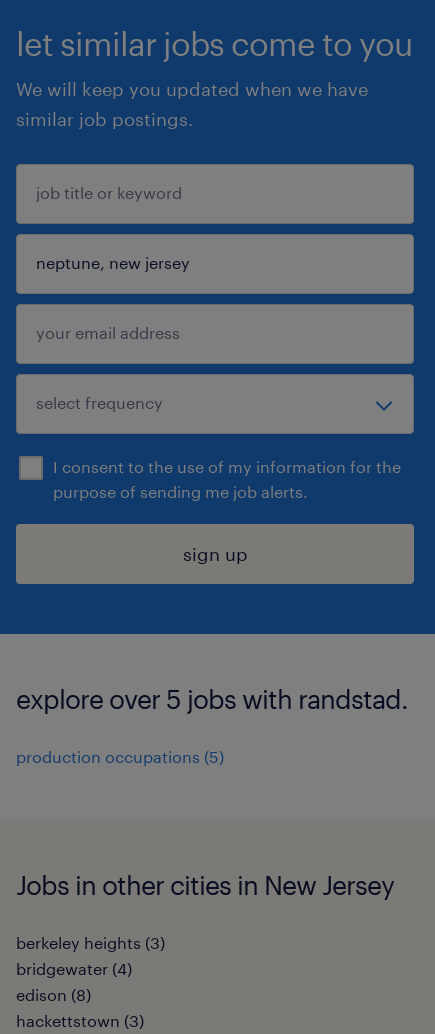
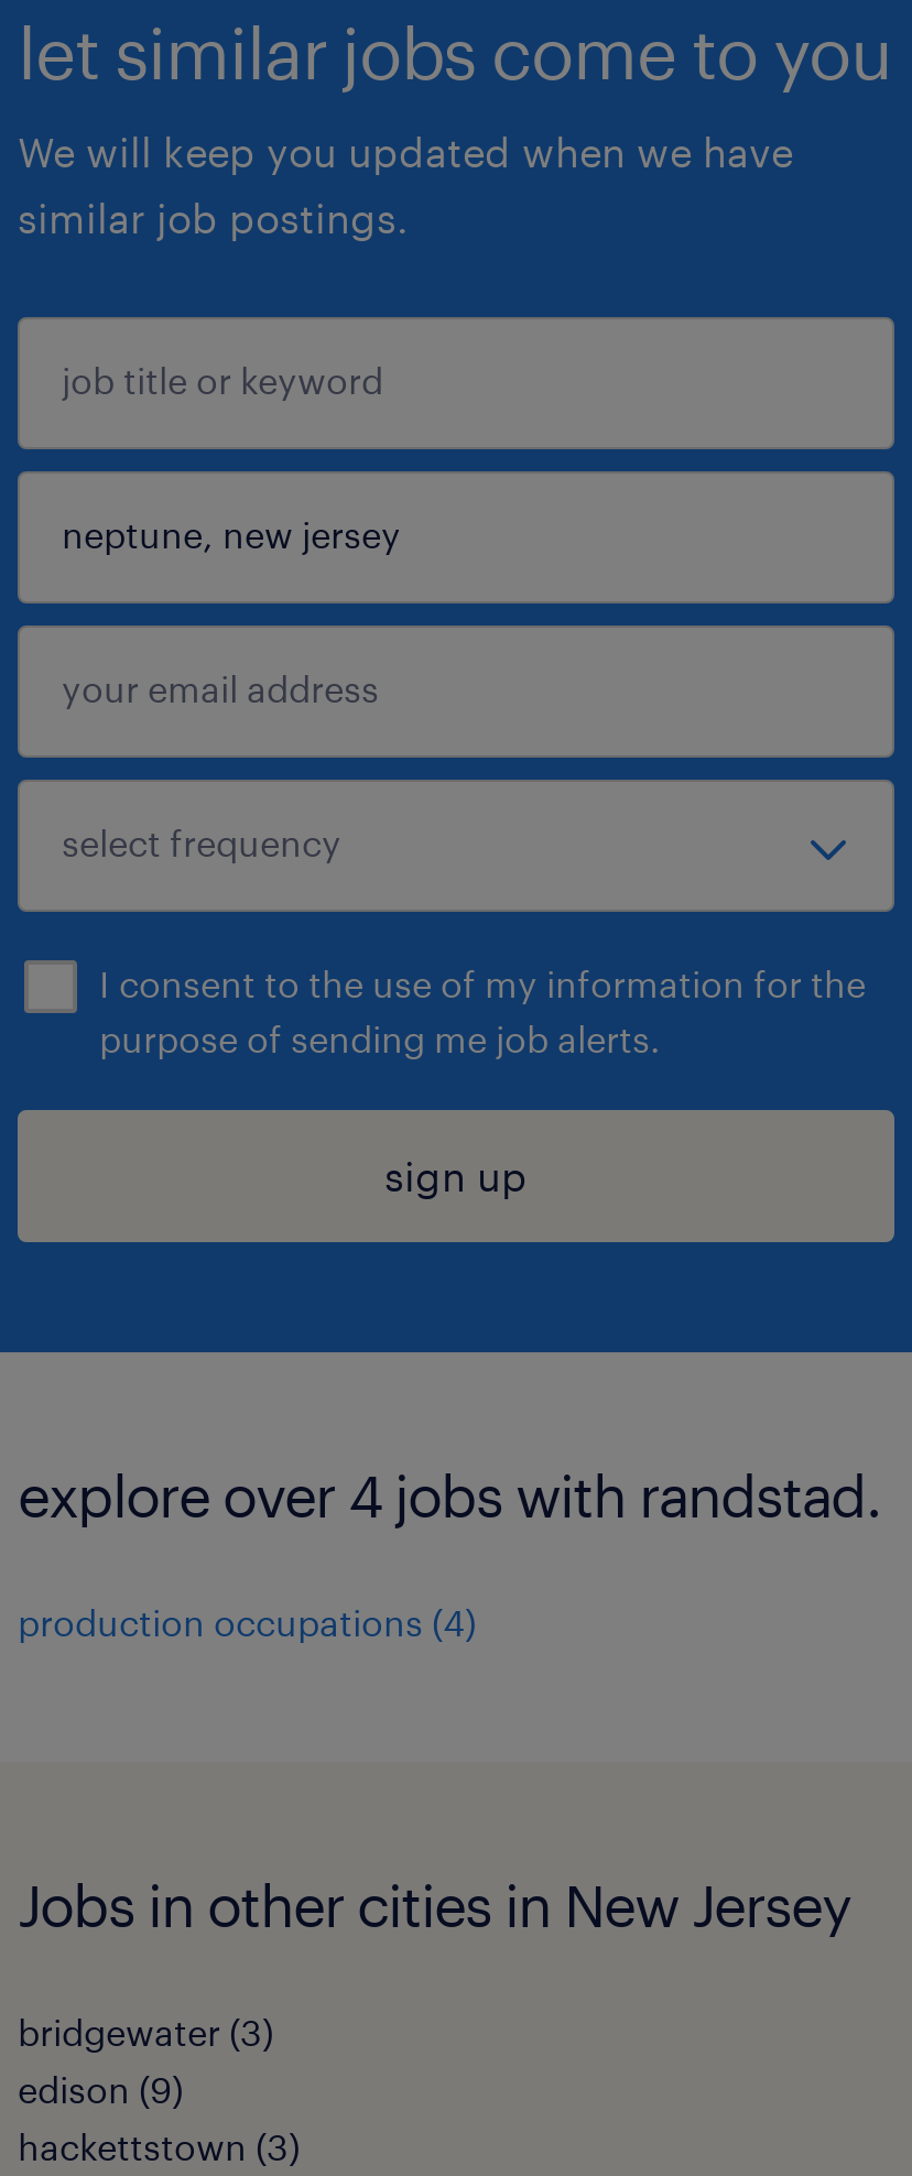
- explore over 5 jobs with randstad.
+ explore over 4 jobs with randstad.

- production occupations (5)
+ production occupations (4)

- berkeley heights (3)
- bridgewater (4)
- edison (8)
+ bridgewater (3)
+ edison (9)
